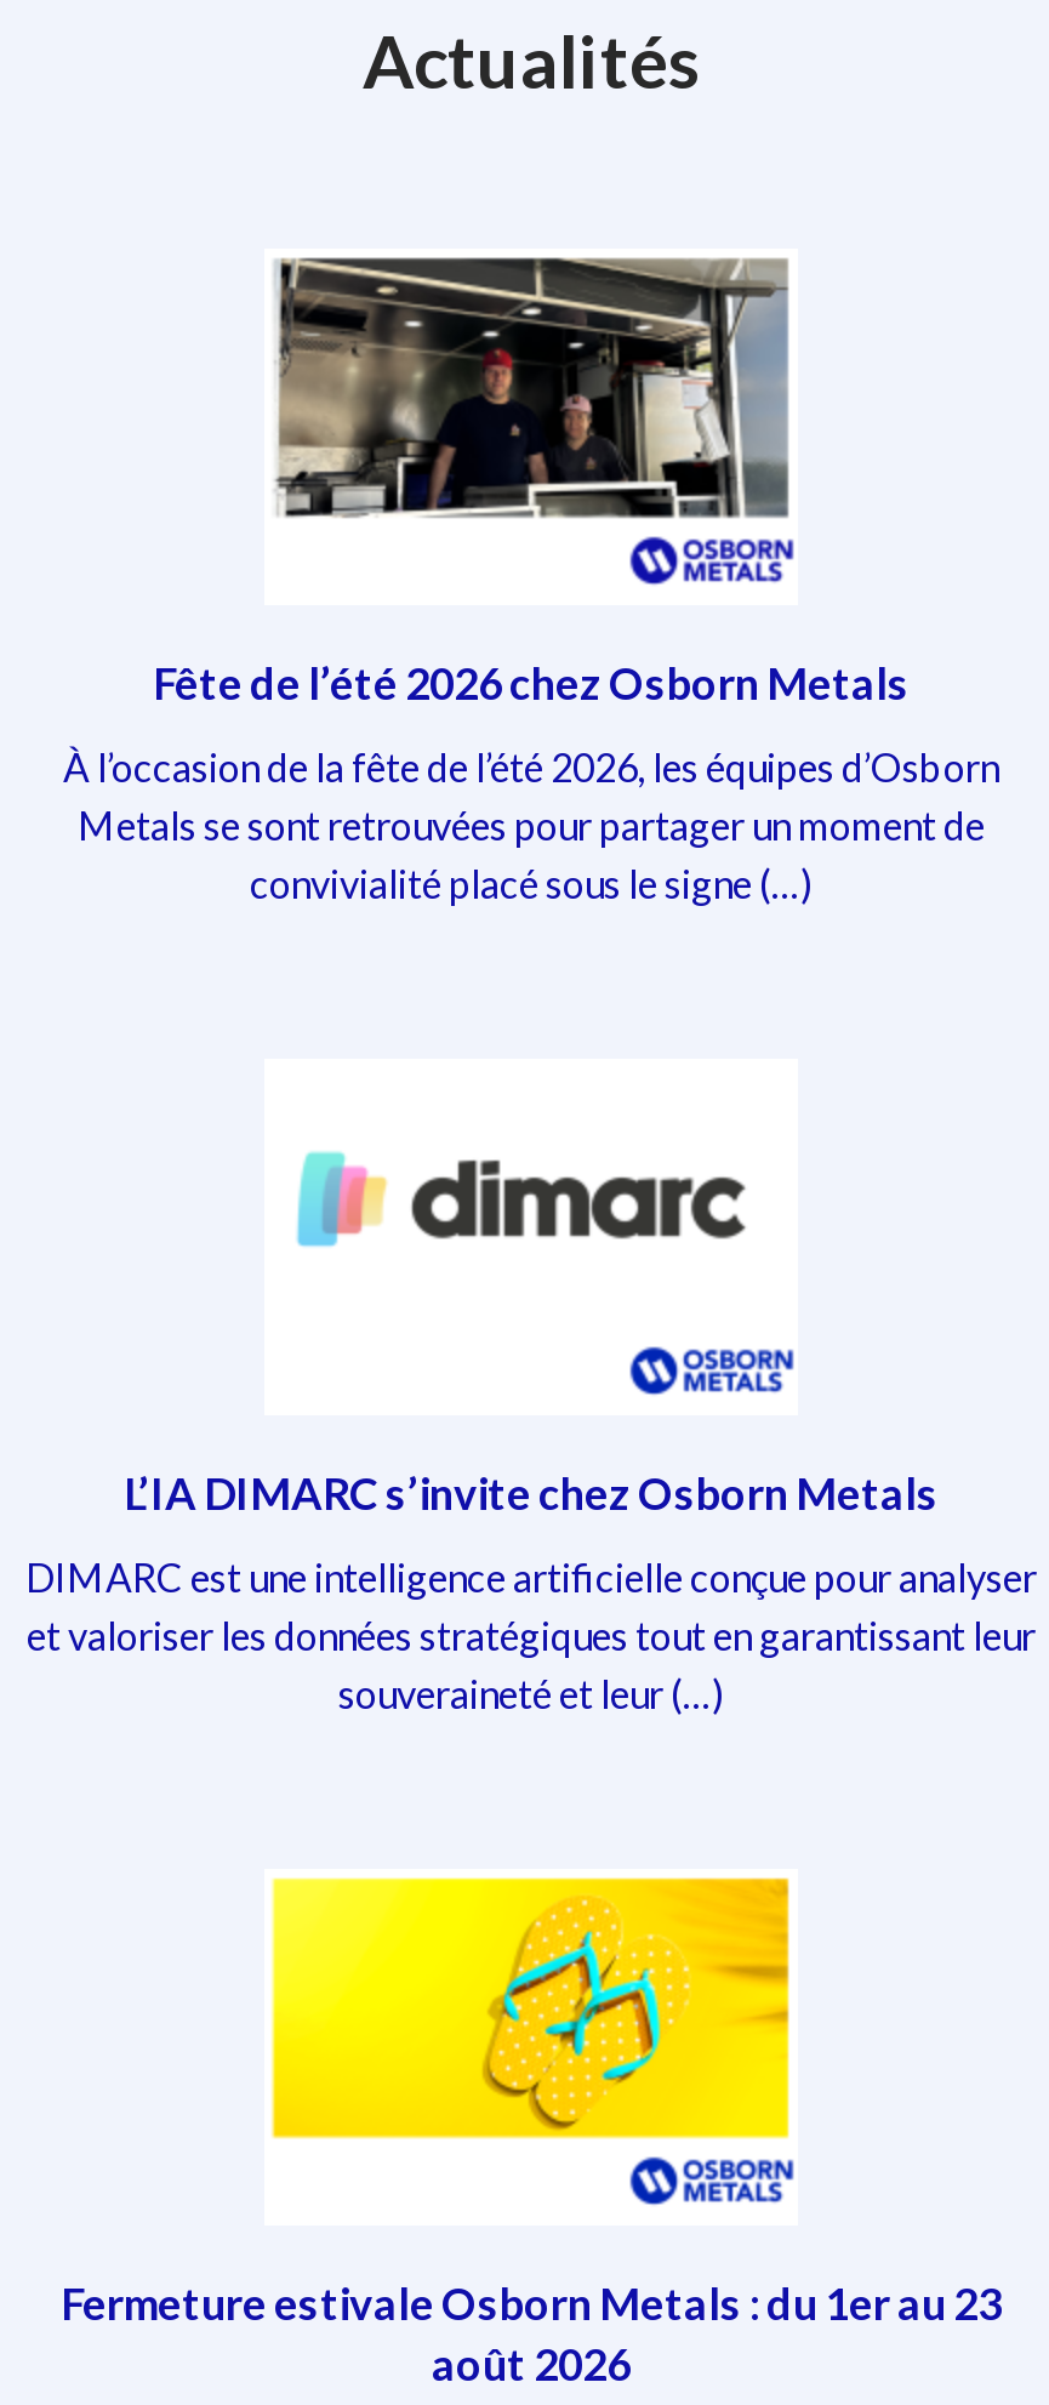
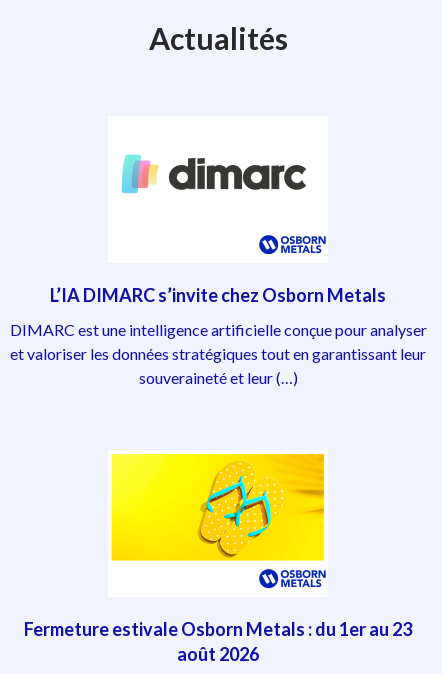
- [image]

- Fête de l’été 2026 chez Osborn Metals
- À l’occasion de la fête de l’été 2026, les équipes d’Osborn
- Metals se sont retrouvées pour partager un moment de
- convivialité placé sous le signe (…)
